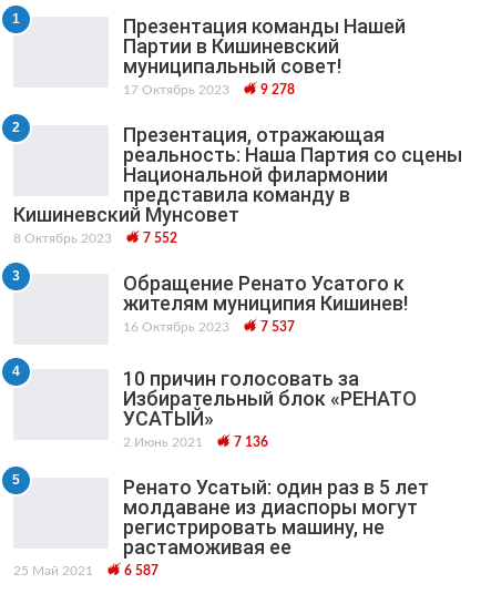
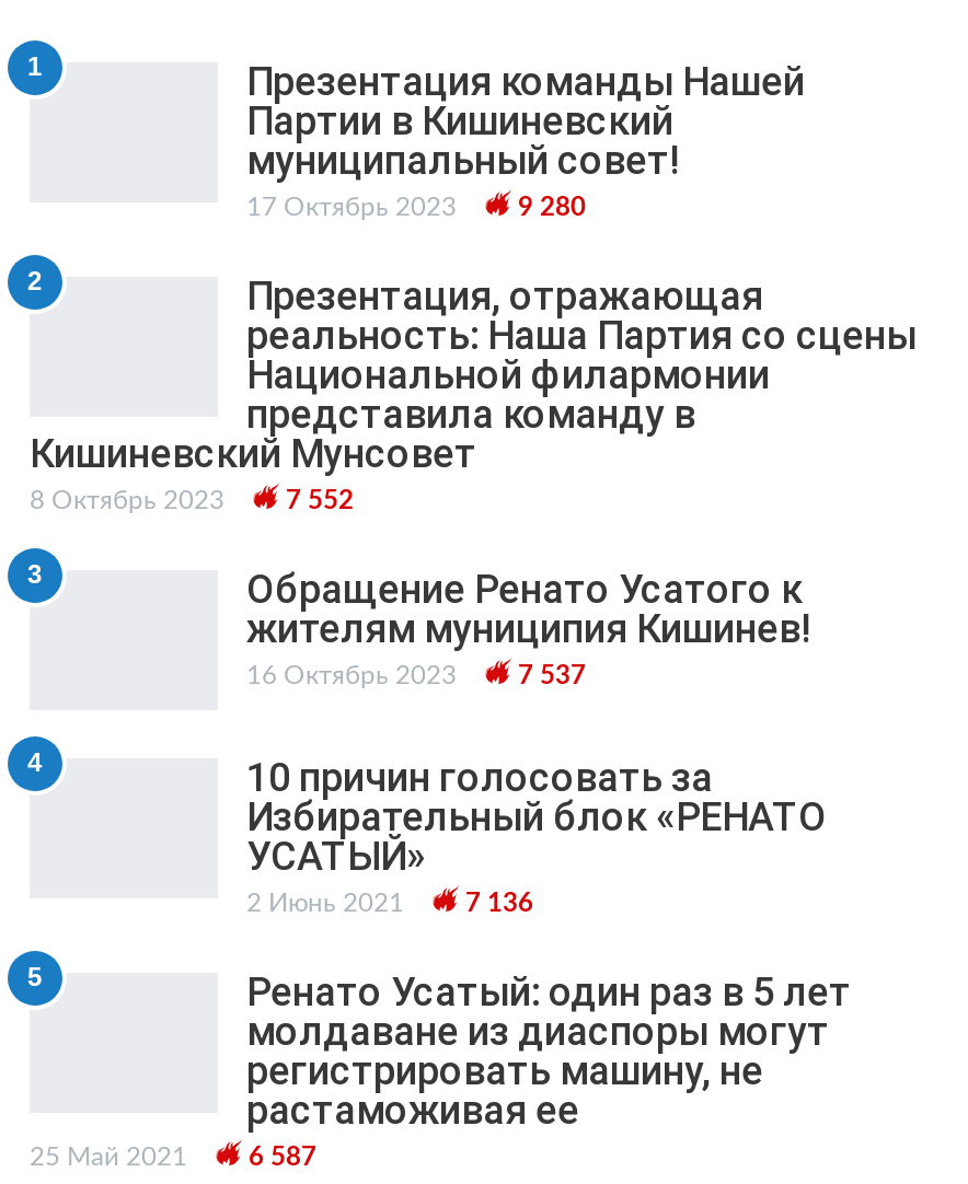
- 9 278
+ 9 280
